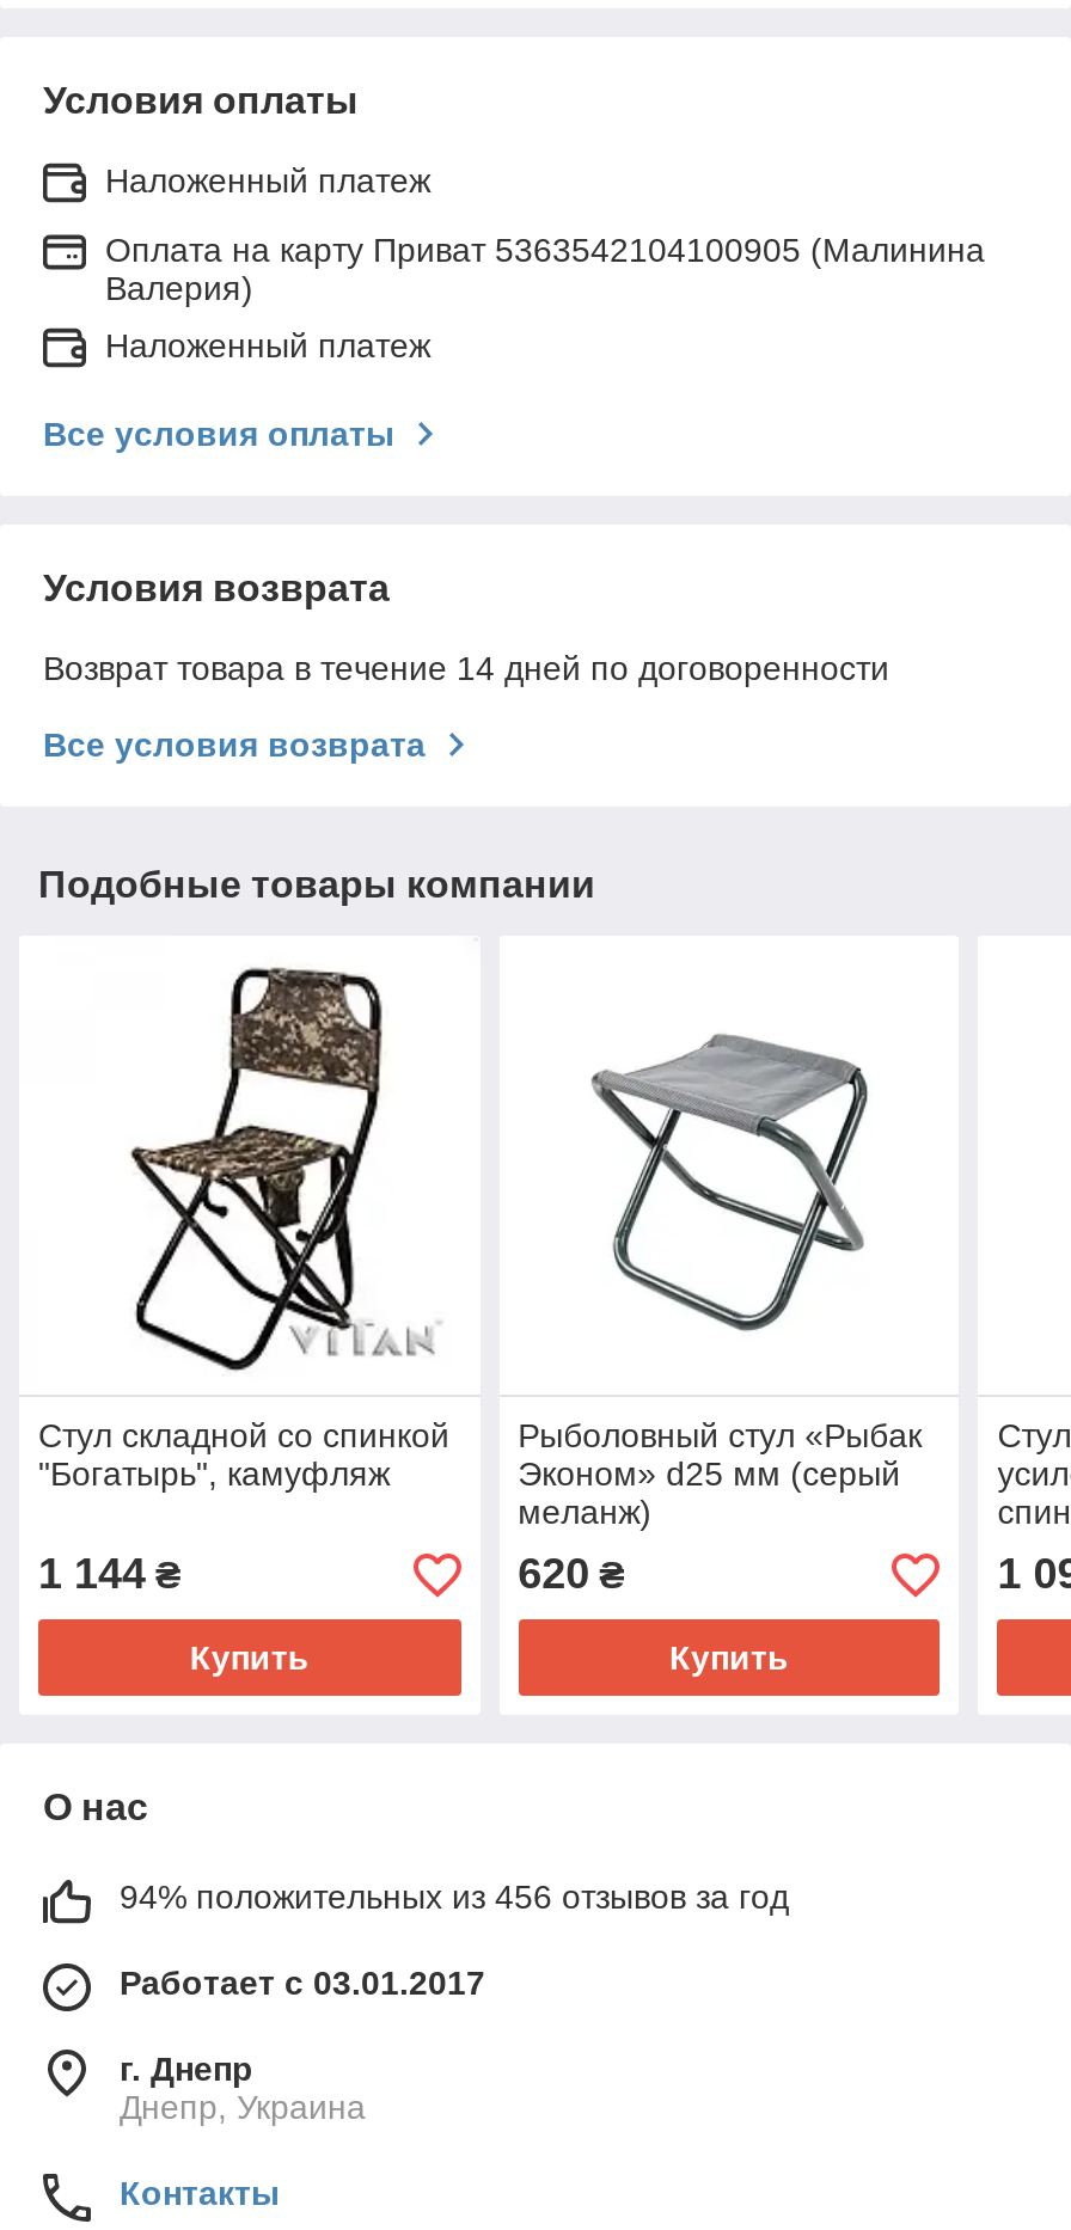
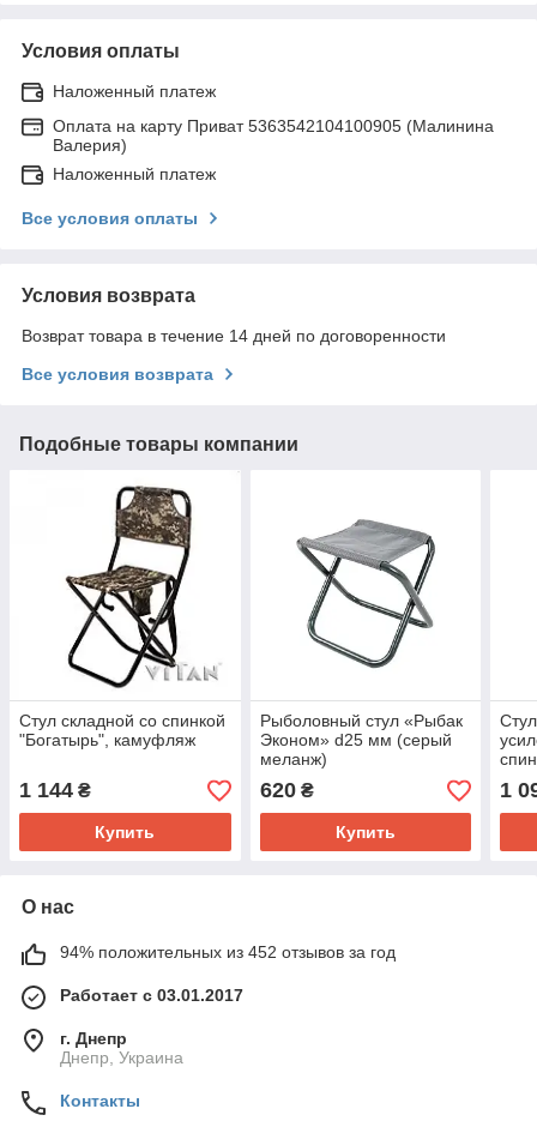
- 94% положительных из 456 отзывов за год
+ 94% положительных из 452 отзывов за год
